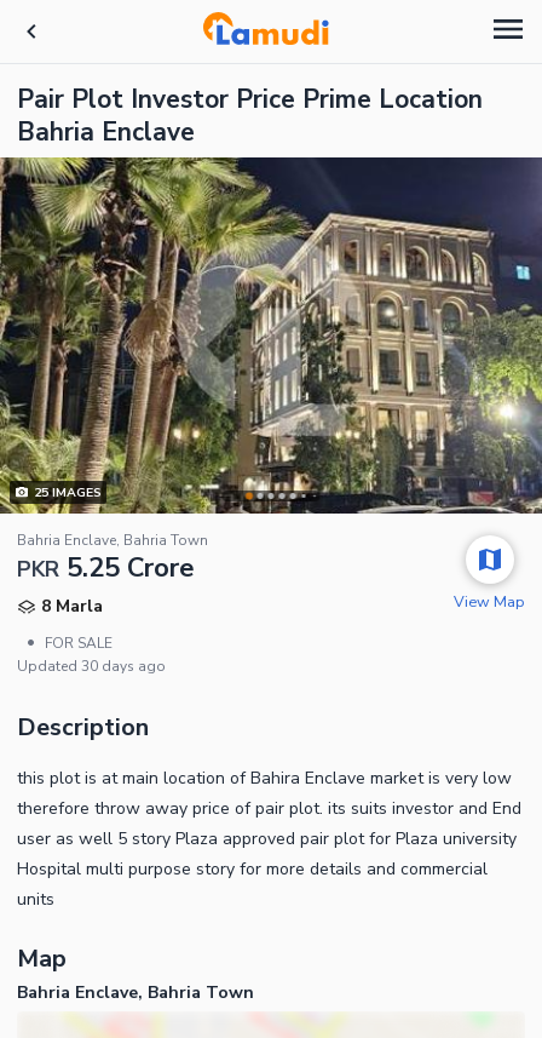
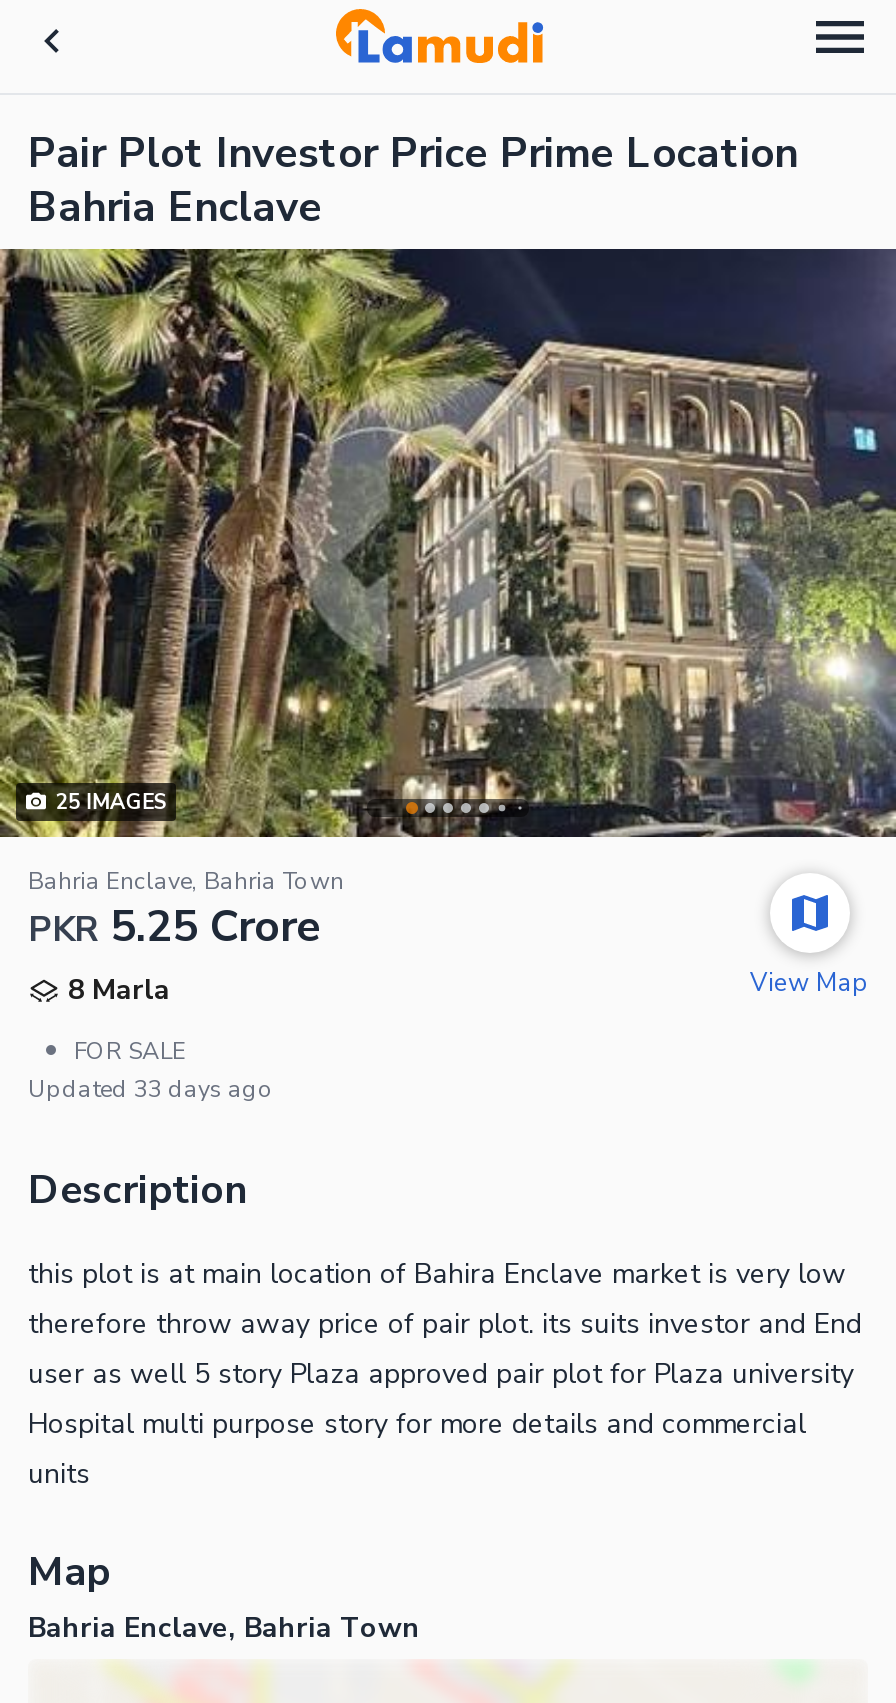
- Updated 30 days ago
+ Updated 33 days ago
